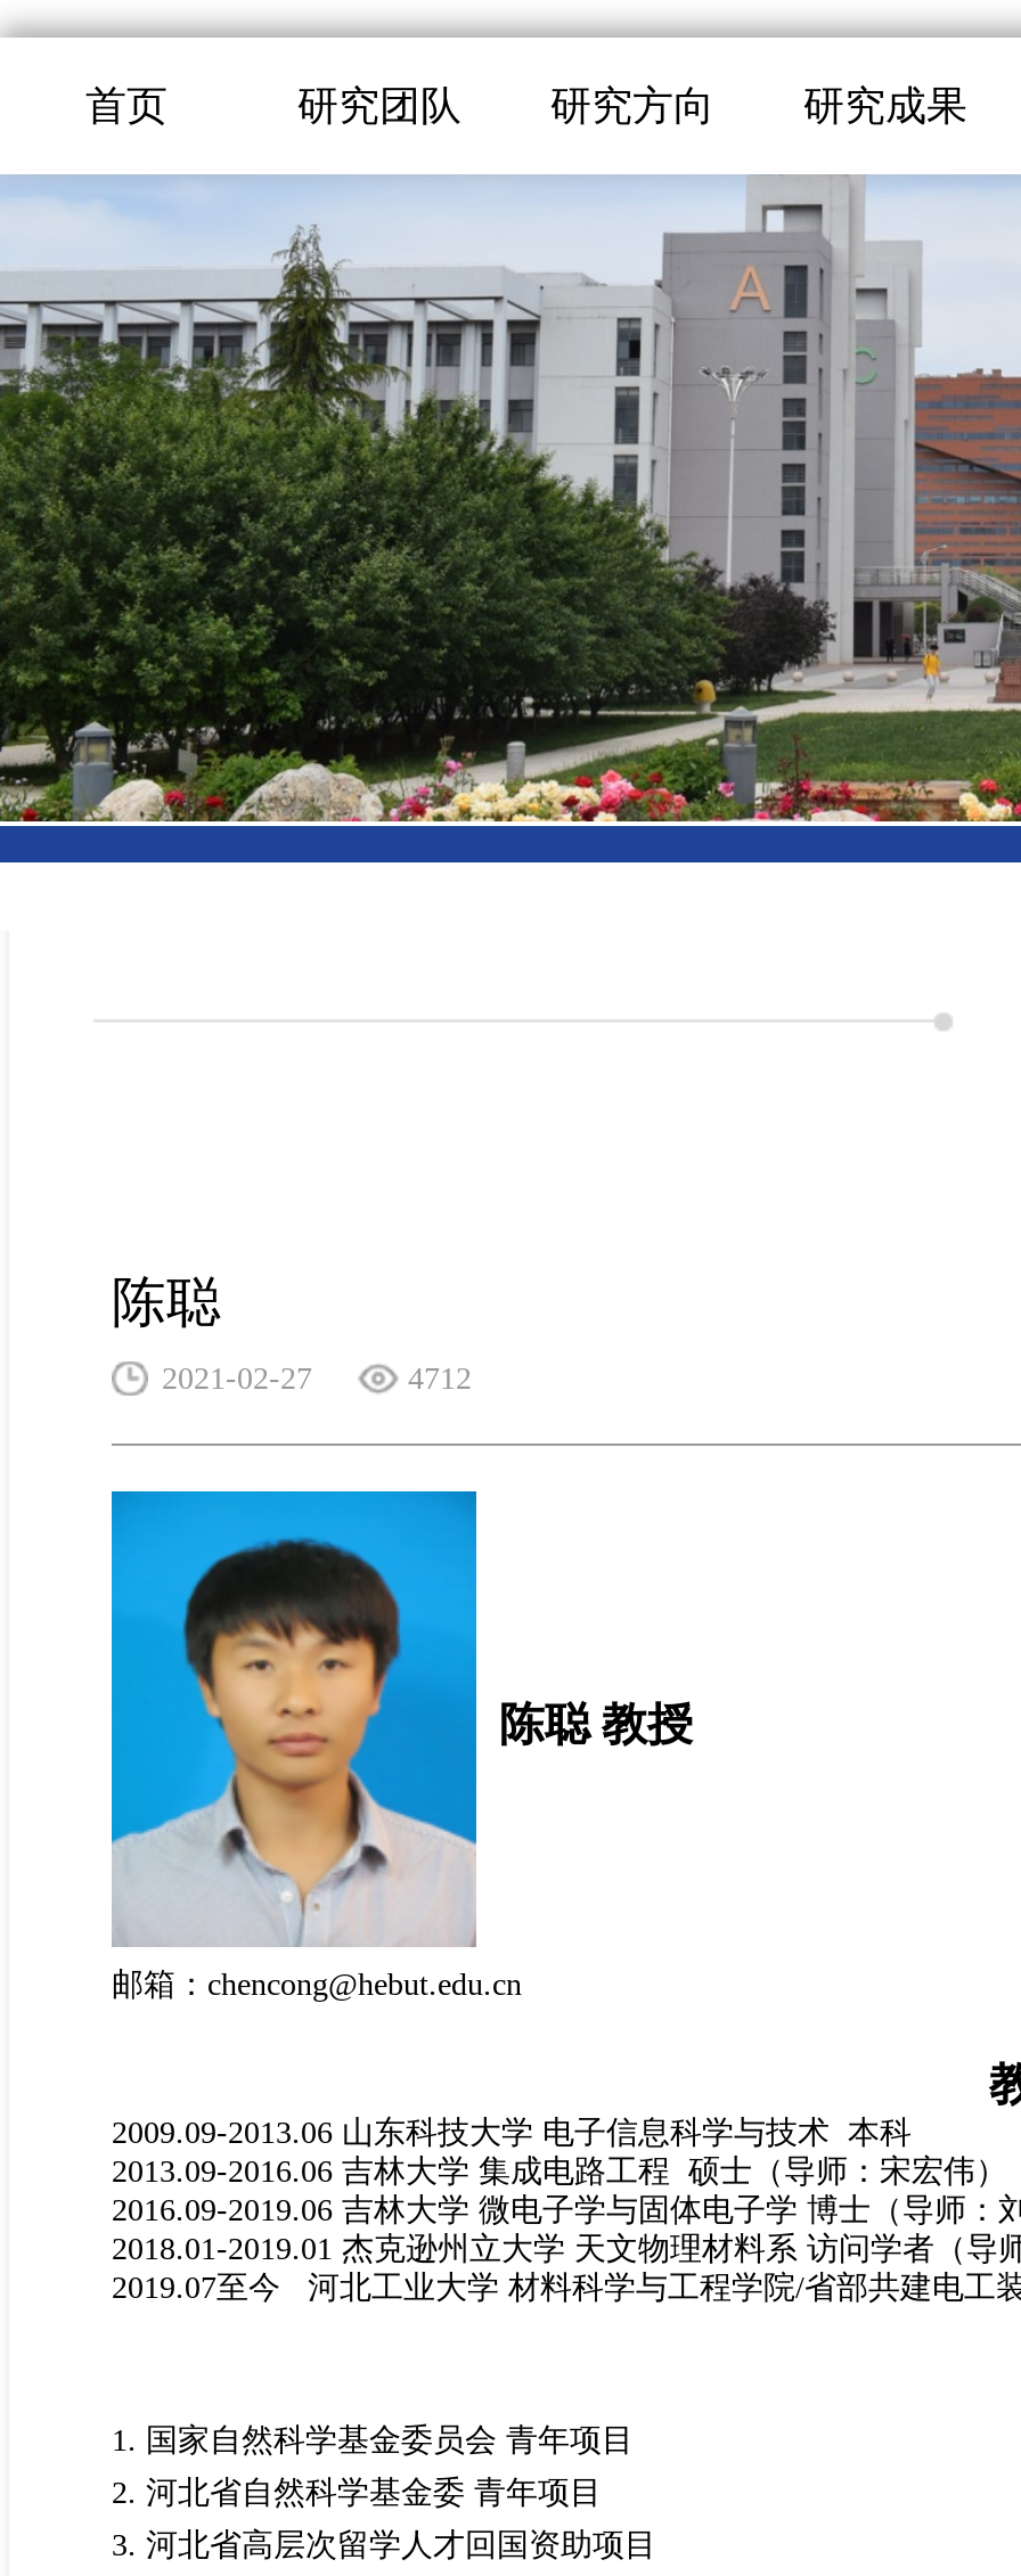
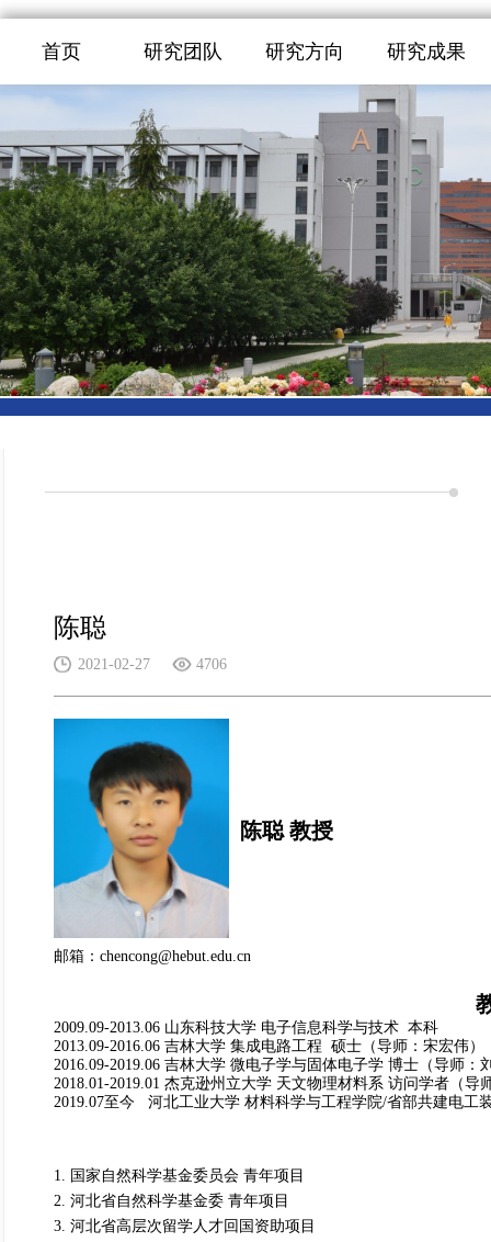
- 4712
+ 4706
